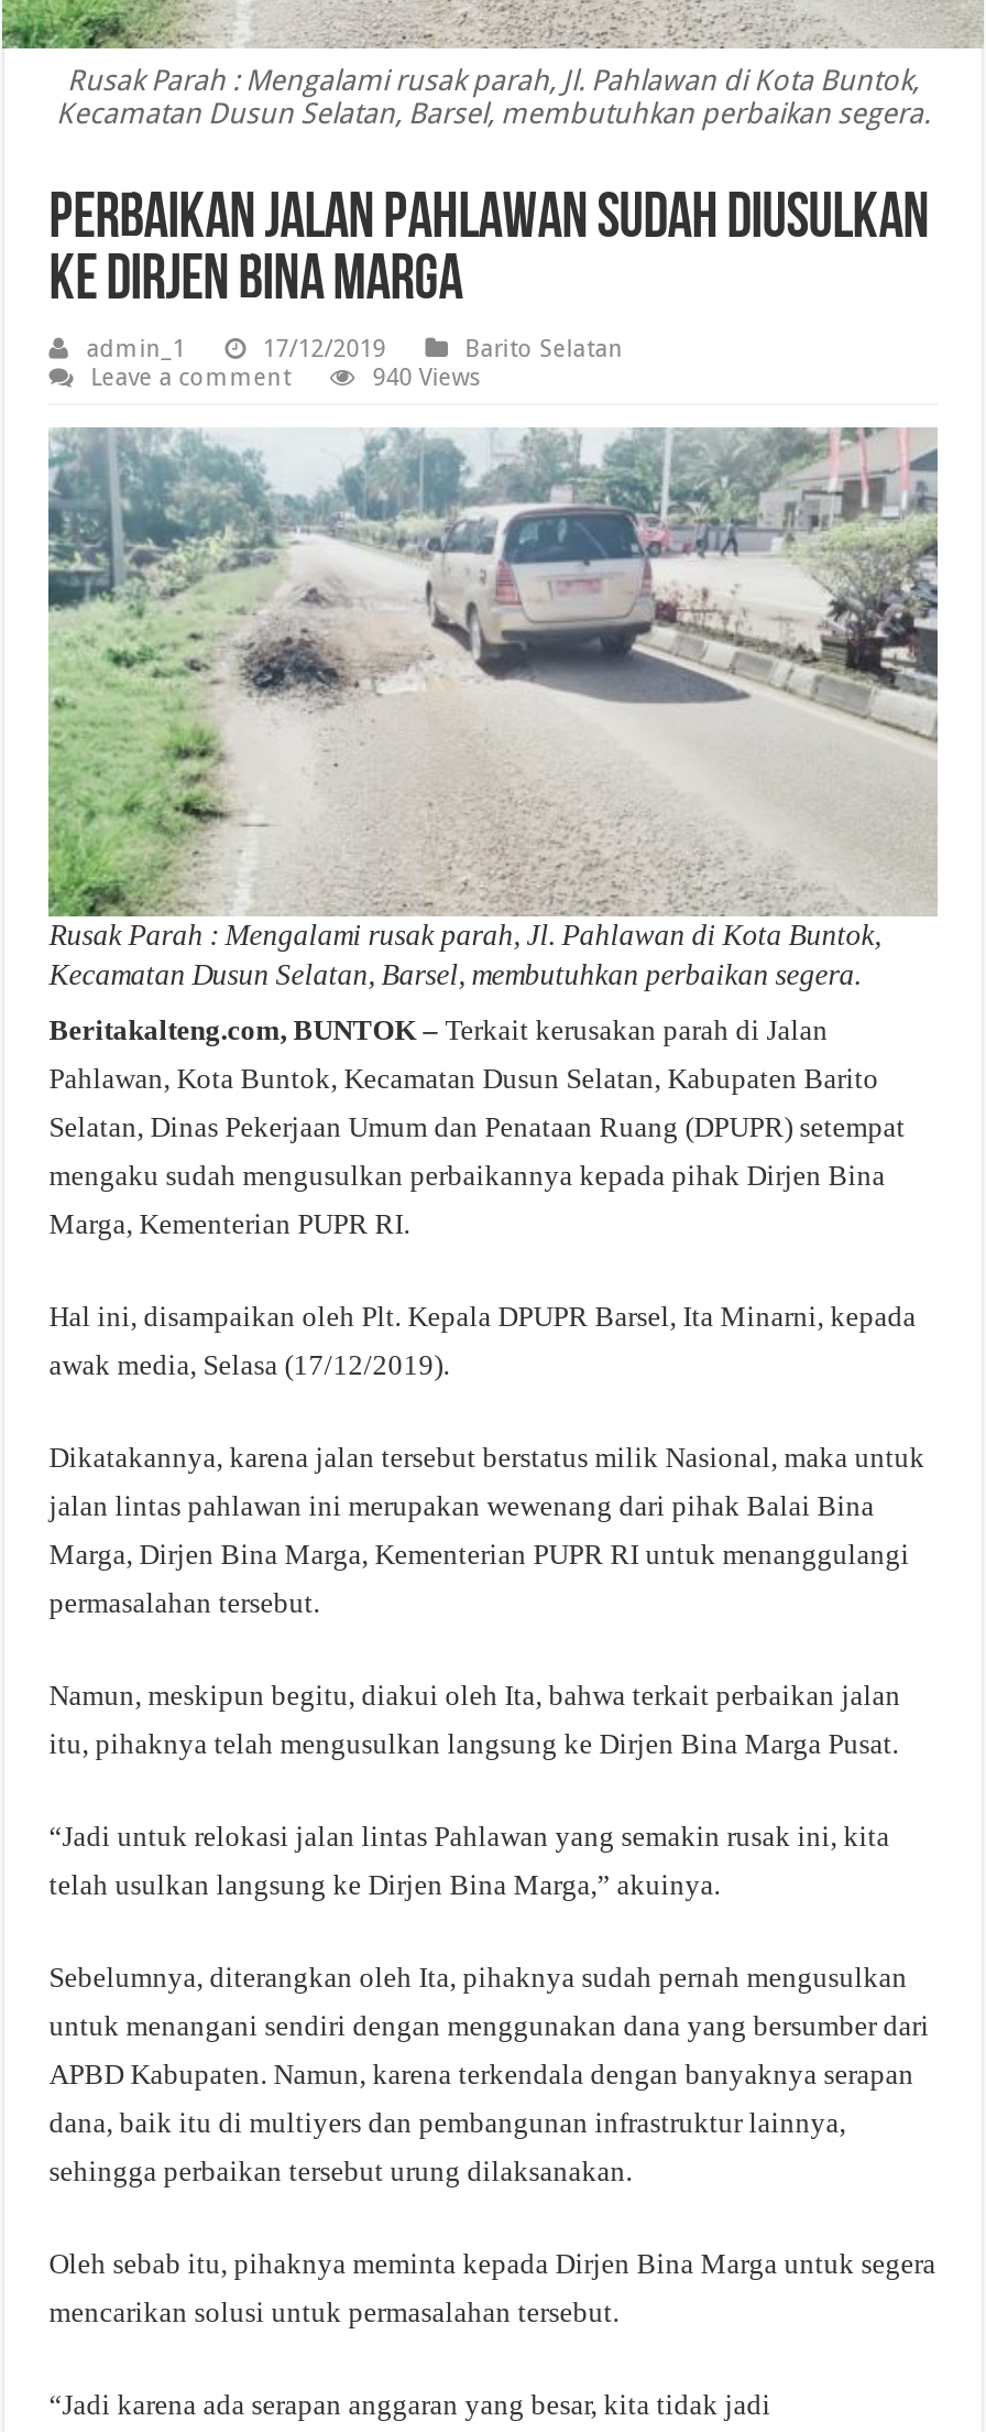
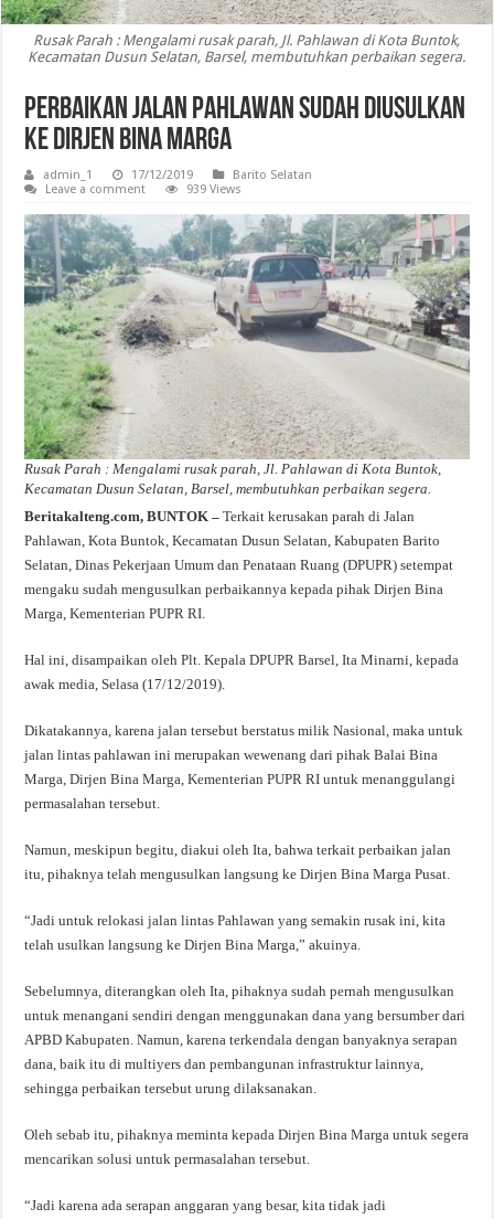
- 940 Views
+ 939 Views
